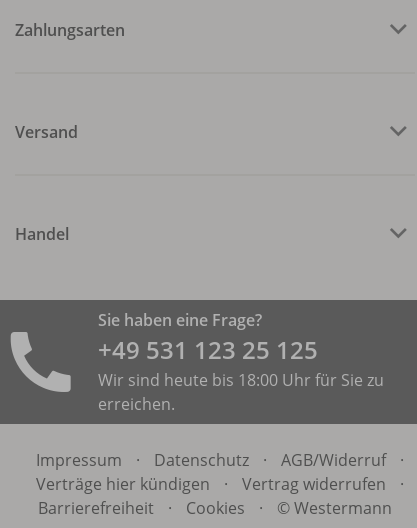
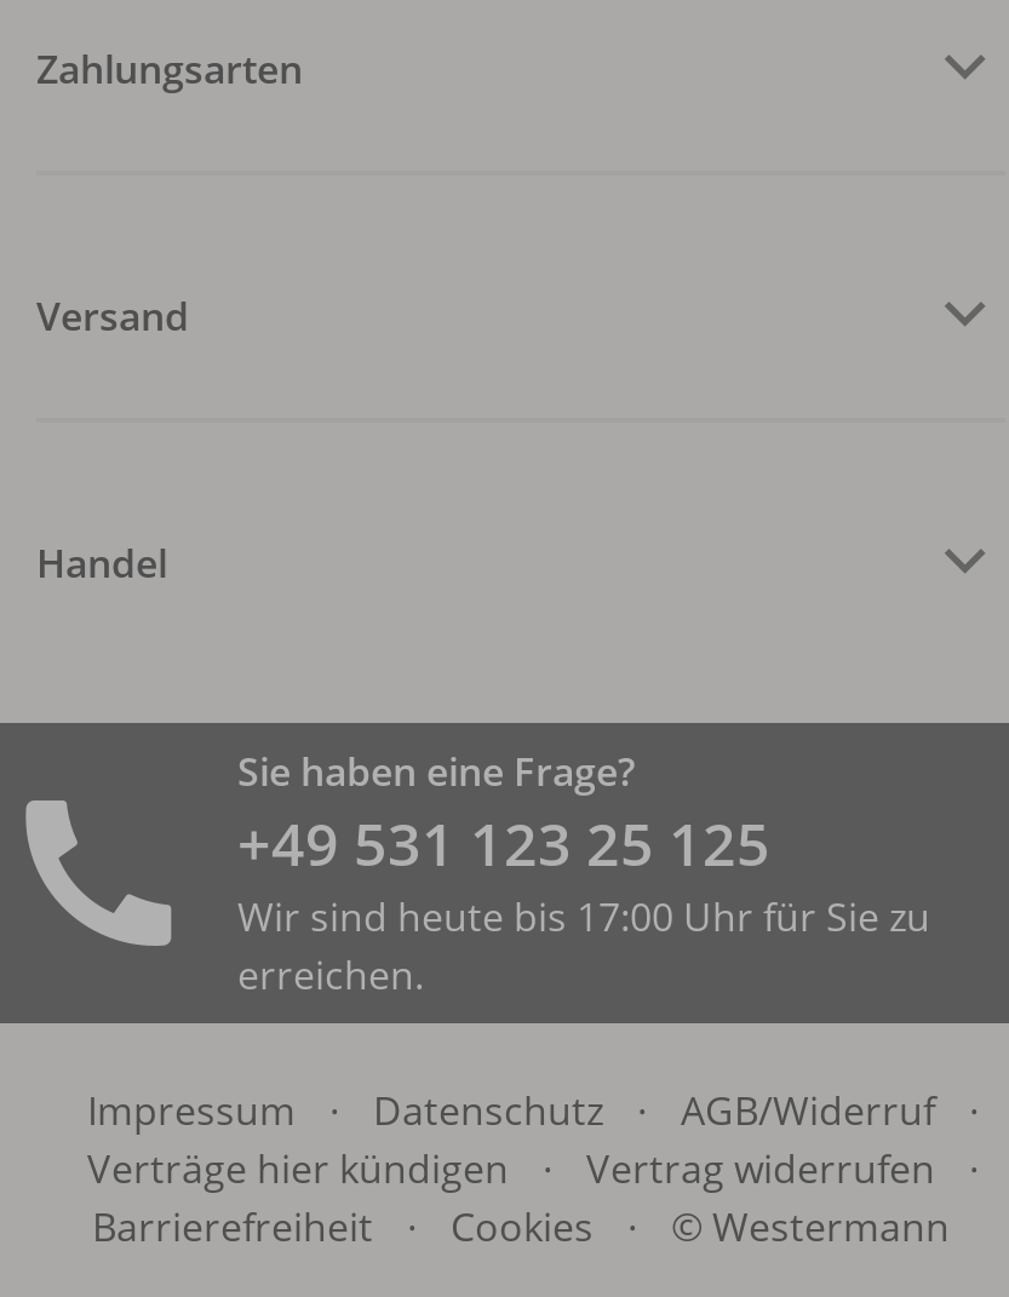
- Wir sind heute bis 18:00 Uhr für Sie zu
+ Wir sind heute bis 17:00 Uhr für Sie zu
